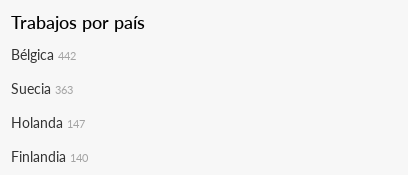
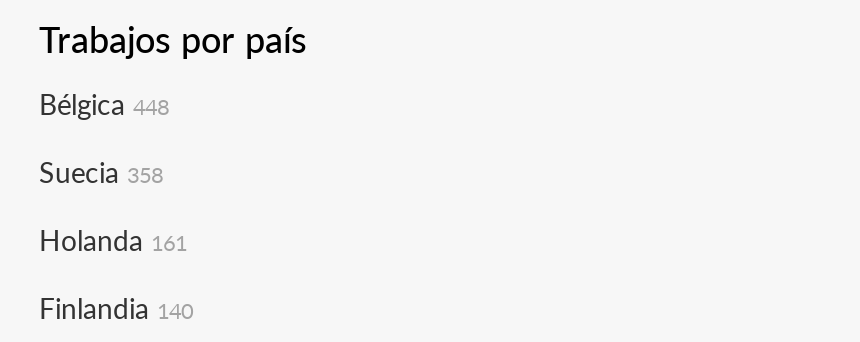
- Bélgica 442
+ Bélgica 448

- Suecia 363
+ Suecia 358

- Holanda 147
+ Holanda 161
